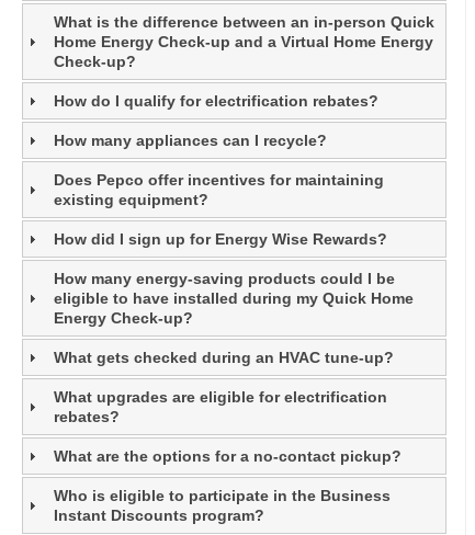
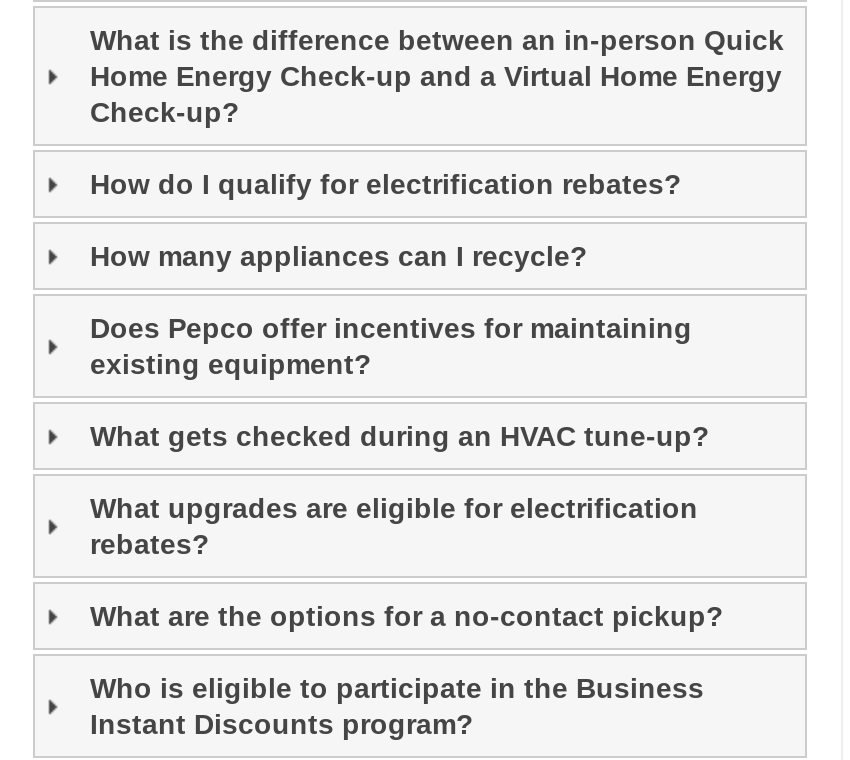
- How did I sign up for Energy Wise Rewards?
- How many energy-saving products could I be
- eligible to have installed during my Quick Home
- Energy Check-up?
